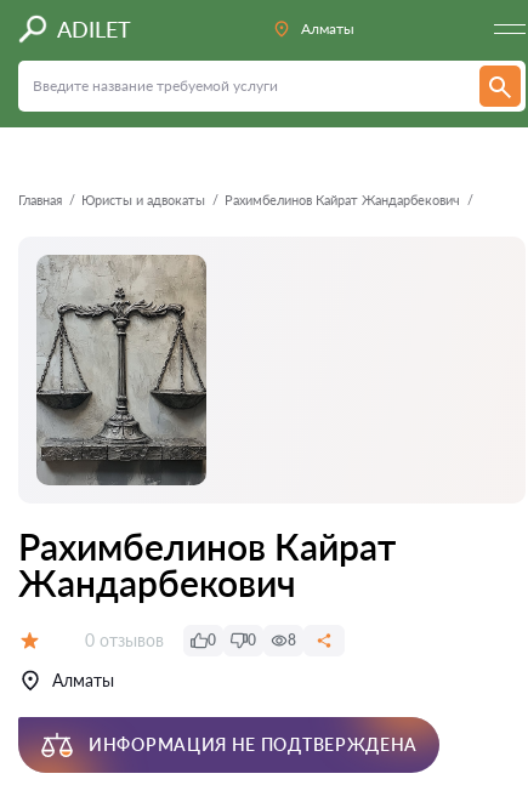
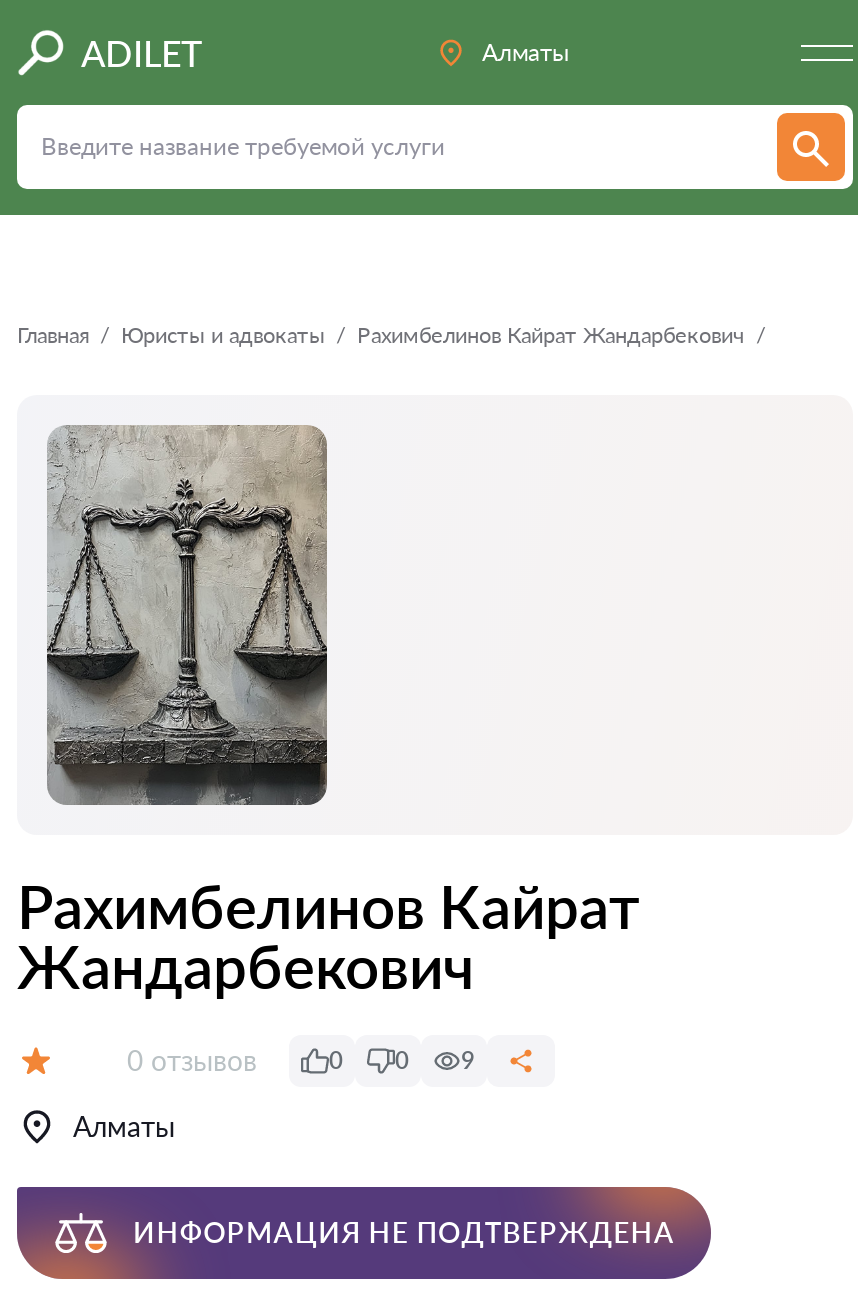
- 8
+ 9
